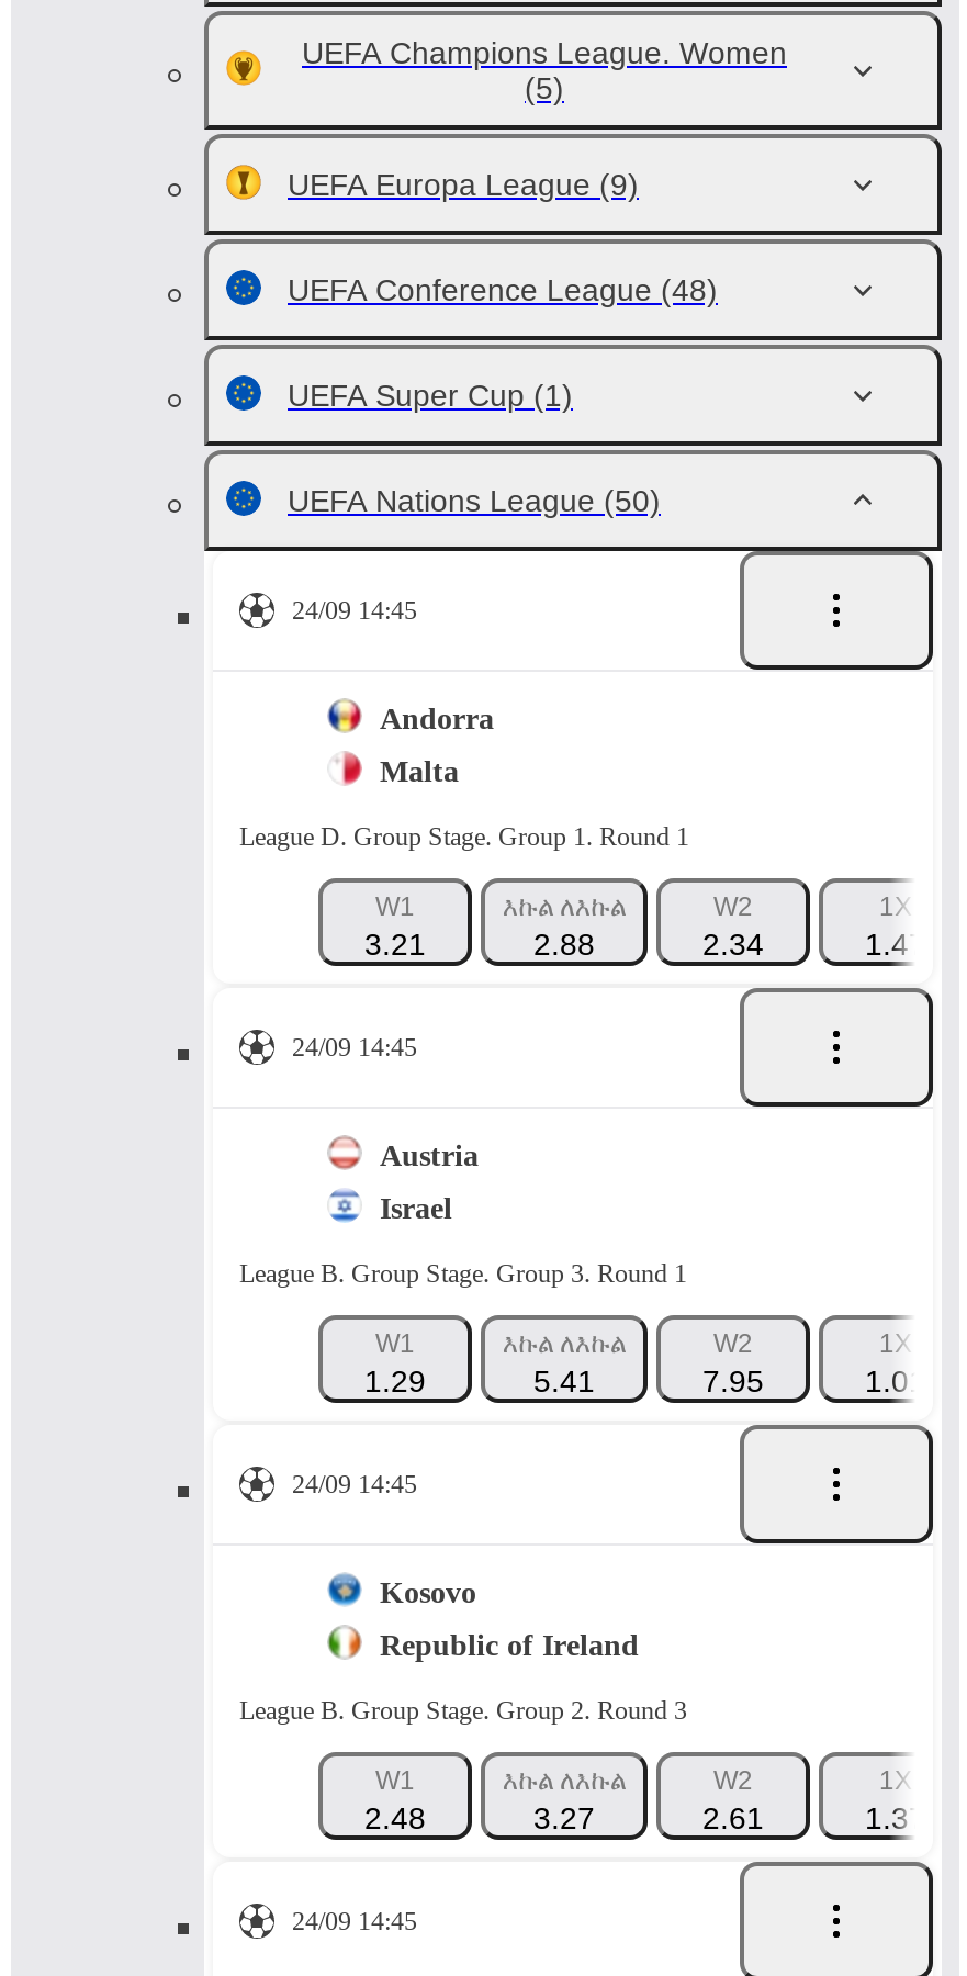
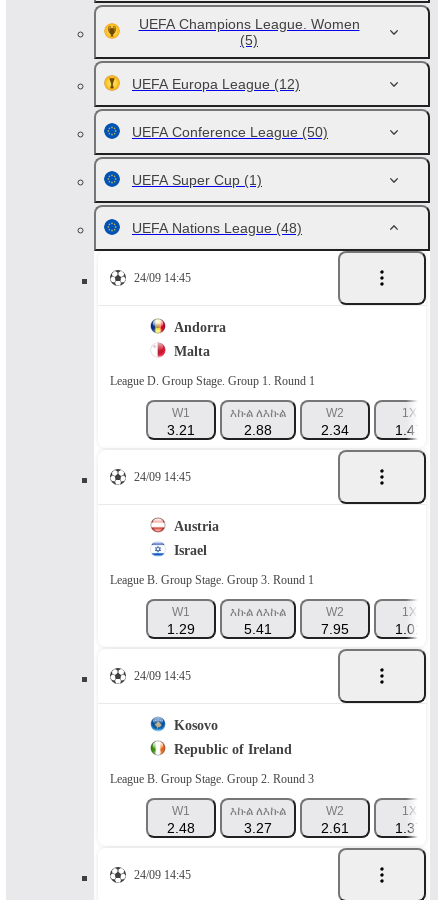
- UEFA Europa League (9)
+ UEFA Europa League (12)

- UEFA Conference League (48)
+ UEFA Conference League (50)

- UEFA Nations League (50)
+ UEFA Nations League (48)
